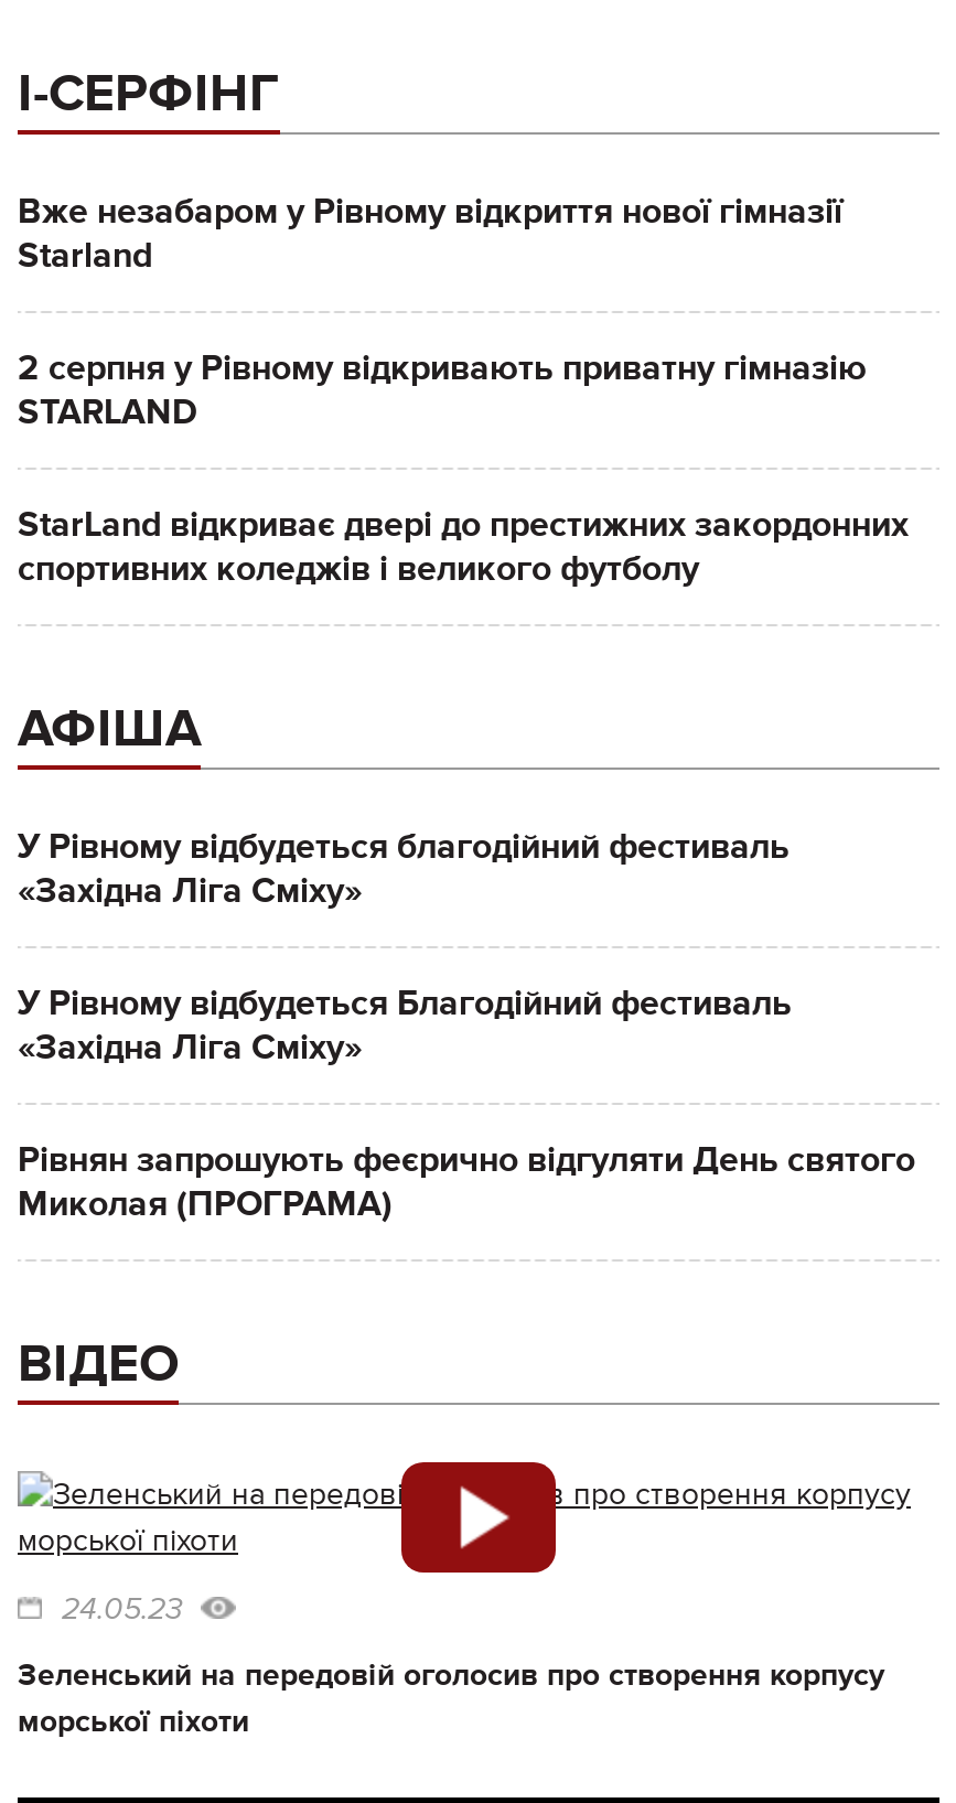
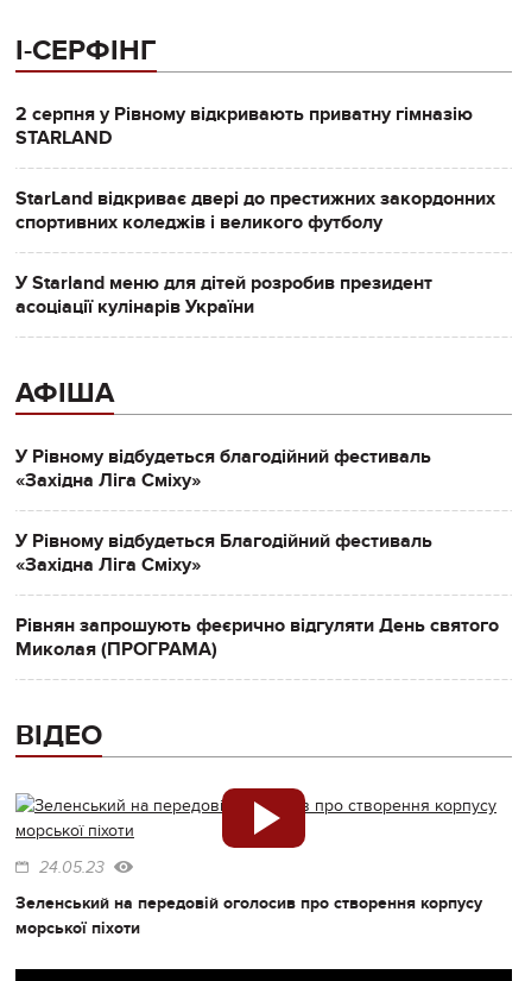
- Вже незабаром у Рівному відкриття нової гімназії
- Starland

moved up: 2 серпня у Рівному відкривають приватну гімназію | STARLAND | StarLand відкриває двері до престижних закордонних | спортивних коледжів і великого футболу

+ У Starland меню для дітей розробив президент
+ асоціації кулінарів України
